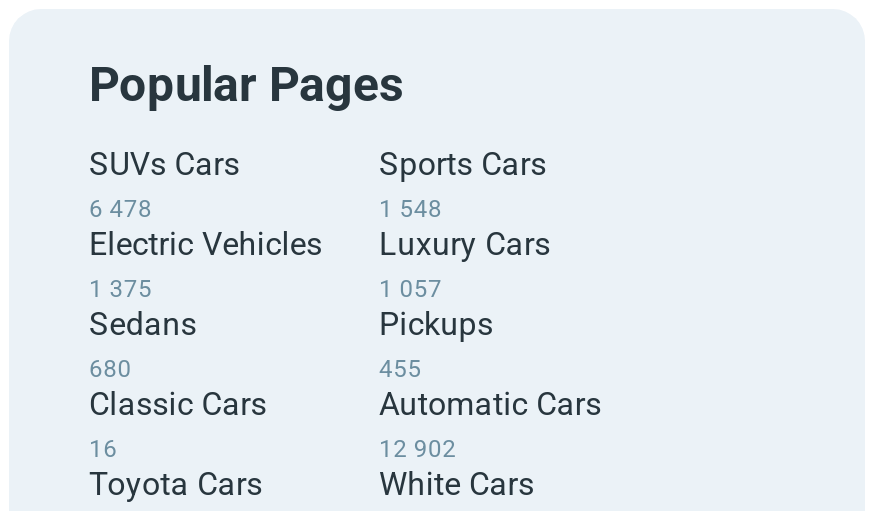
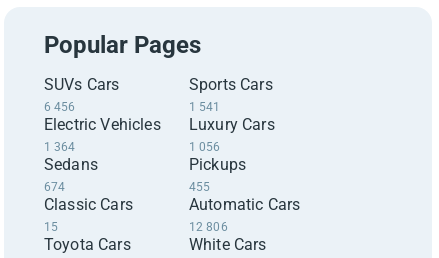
- 6 478
+ 6 456

- 1 548
+ 1 541

- 1 375
+ 1 364

- 1 057
+ 1 056

- 680
+ 674

- 16
+ 15

- 12 902
+ 12 806
